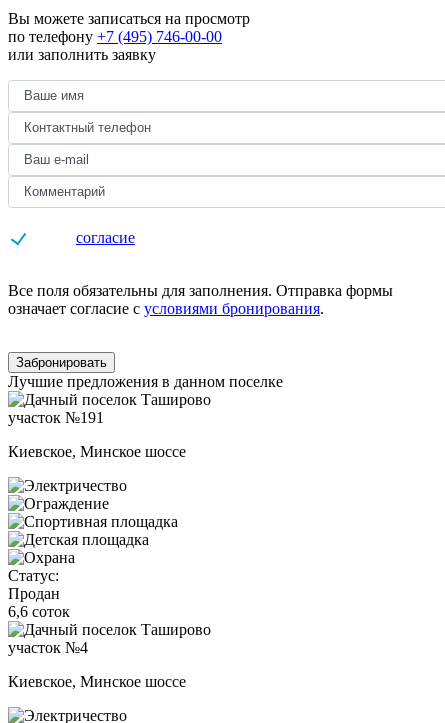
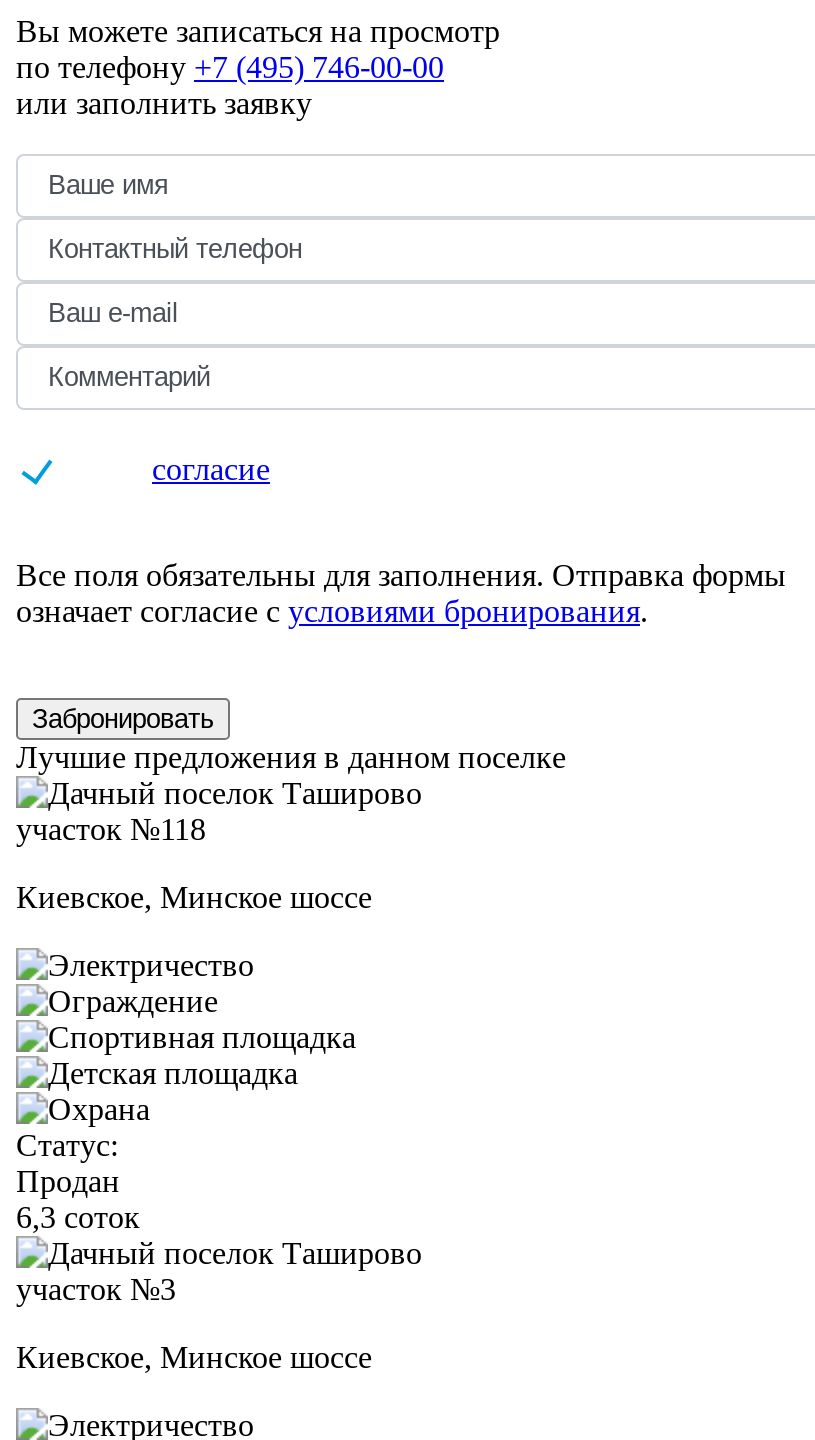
- участок №191
+ участок №118

- 6,6 соток
+ 6,3 соток

- участок №4
+ участок №3
